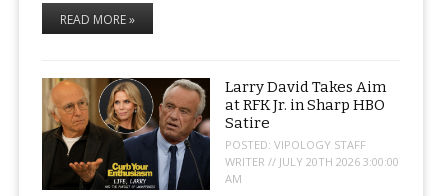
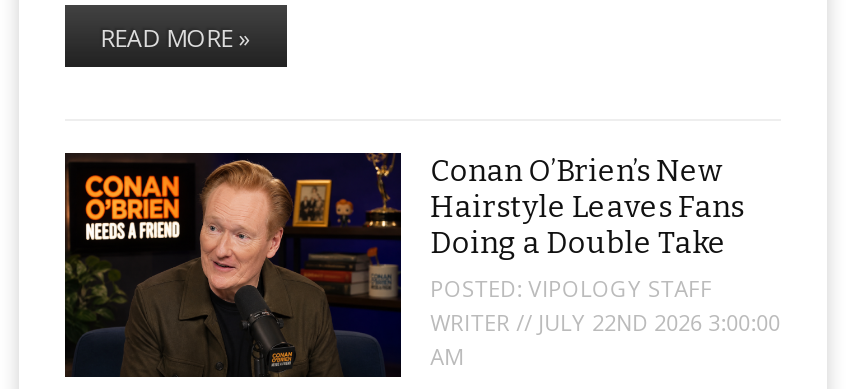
- [image]
- Larry David Takes Aim
- at RFK Jr. in Sharp HBO
- Satire
+ [image]
+ Conan O’Brien’s New
+ Hairstyle Leaves Fans
+ Doing a Double Take

- WRITER // JULY 20TH 2026 3:00:00
+ WRITER // JULY 22ND 2026 3:00:00
